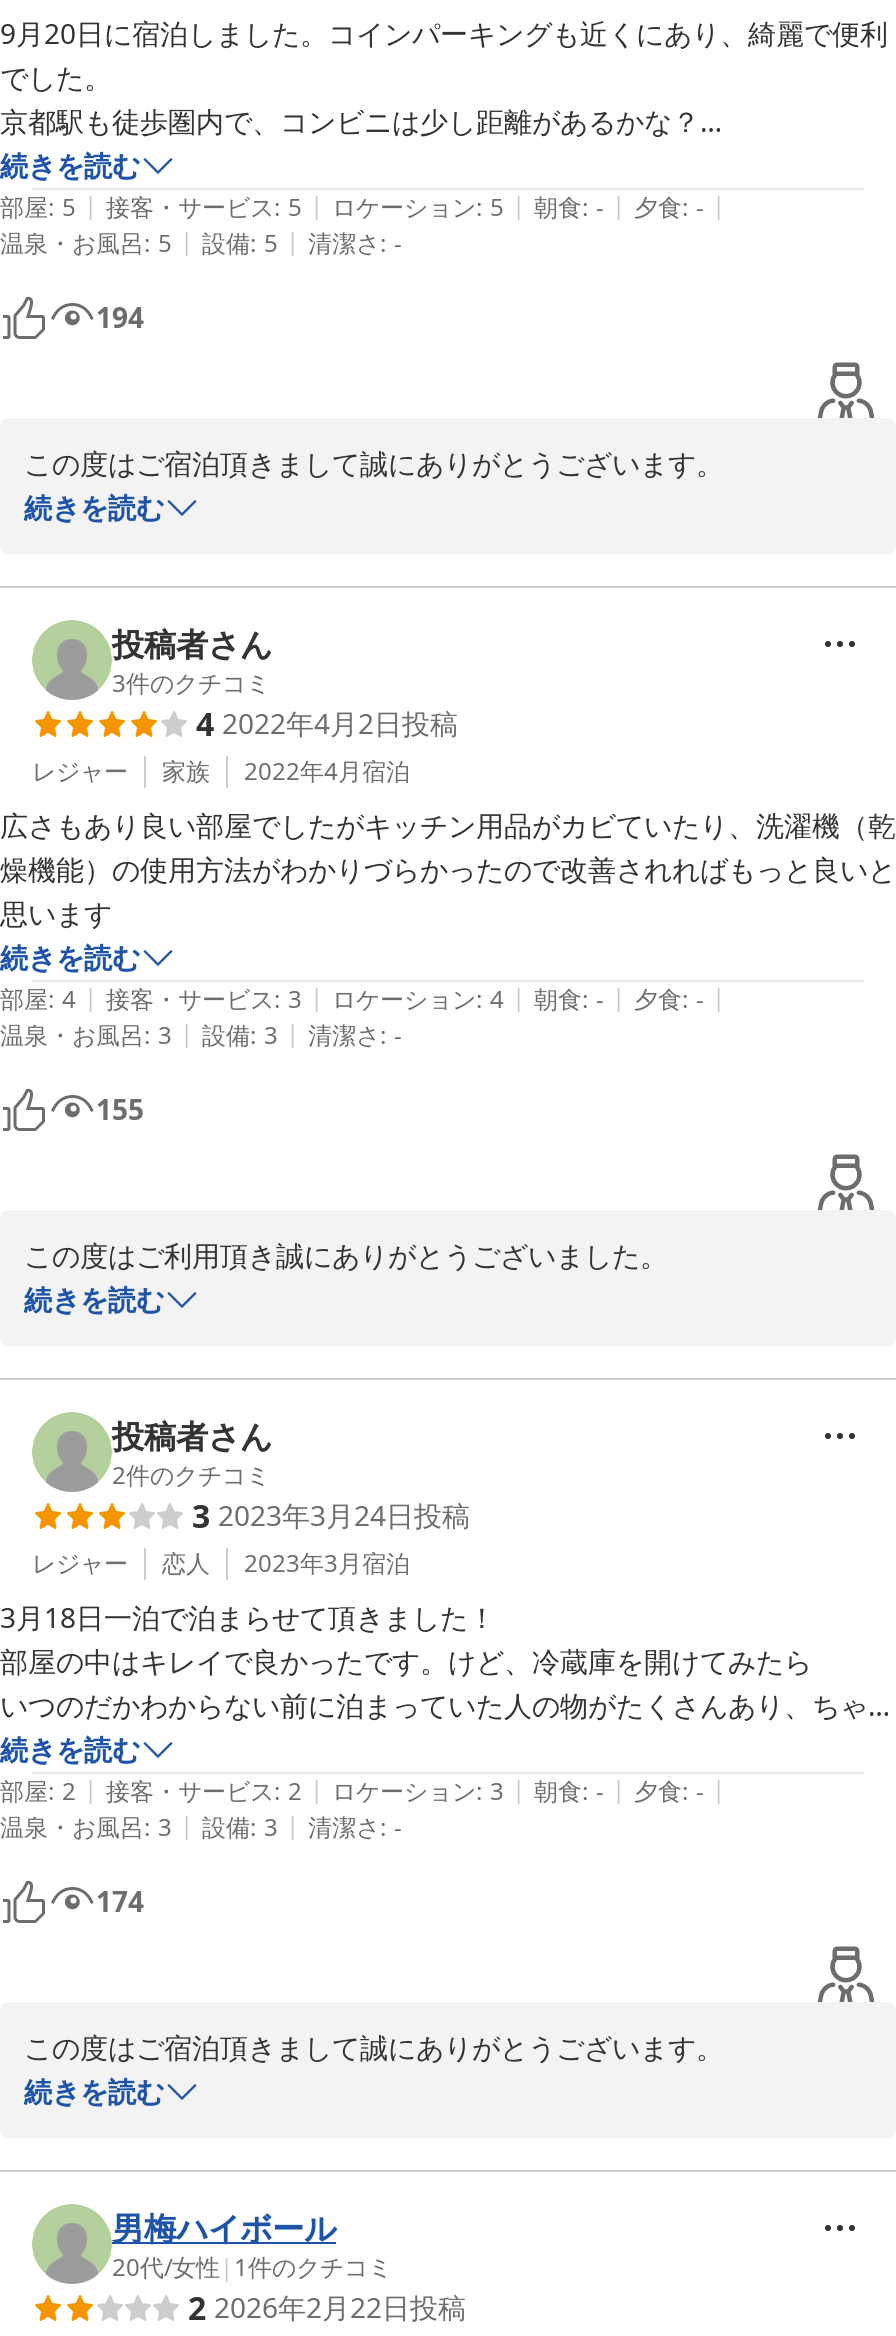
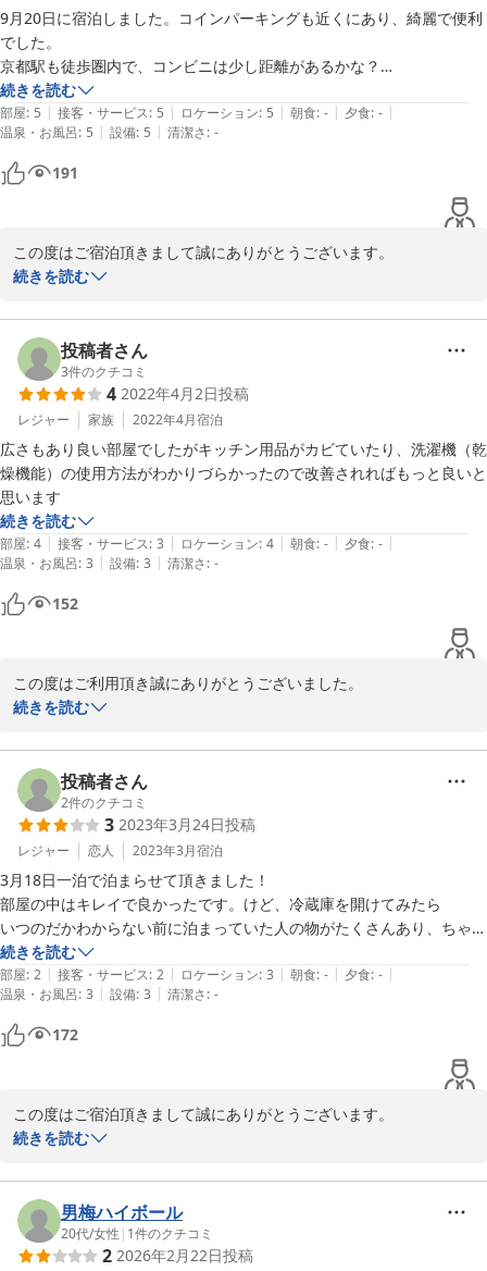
- 194
+ 191

- 155
+ 152

- 174
+ 172
